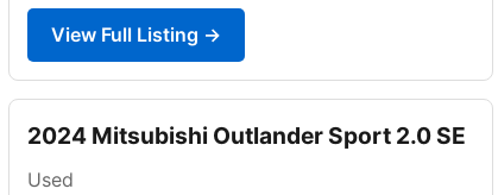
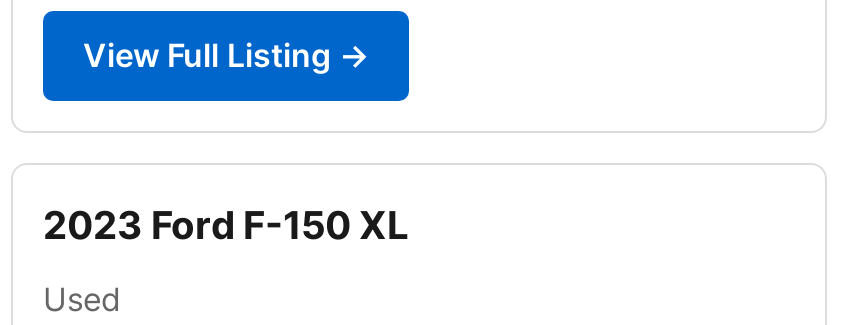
- 2024 Mitsubishi Outlander Sport 2.0 SE
+ 2023 Ford F-150 XL
